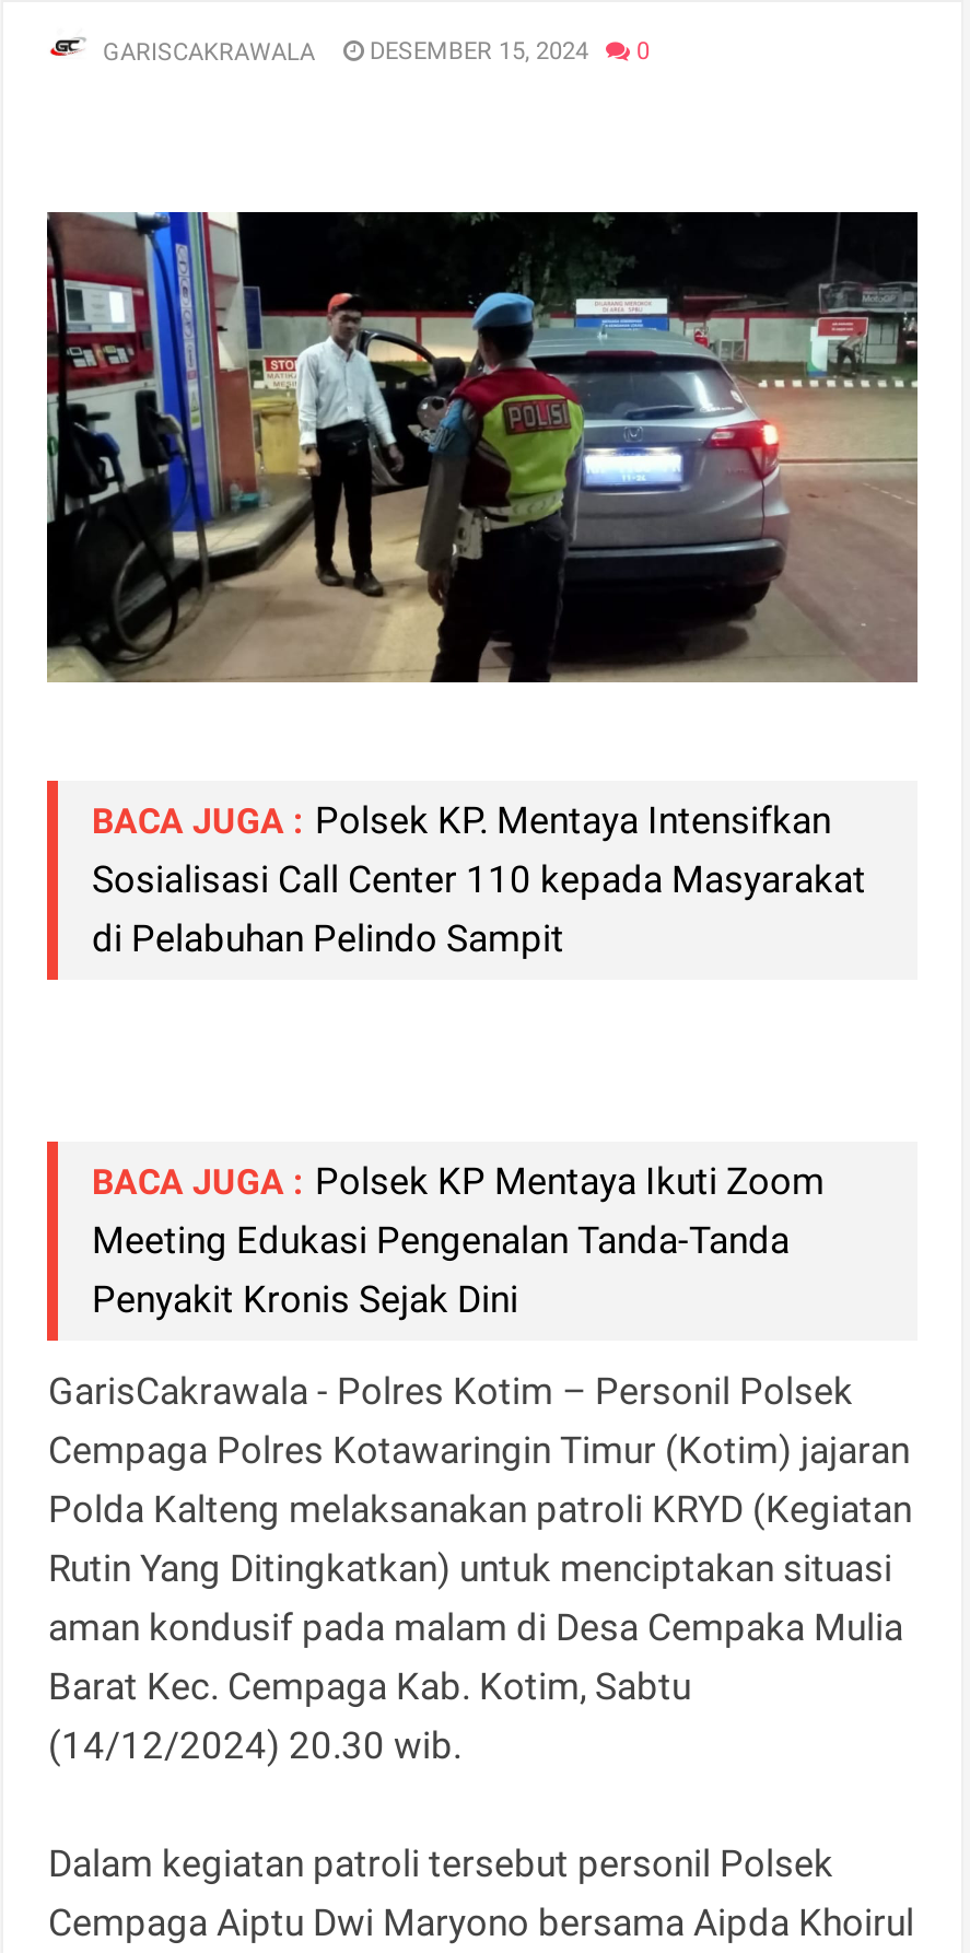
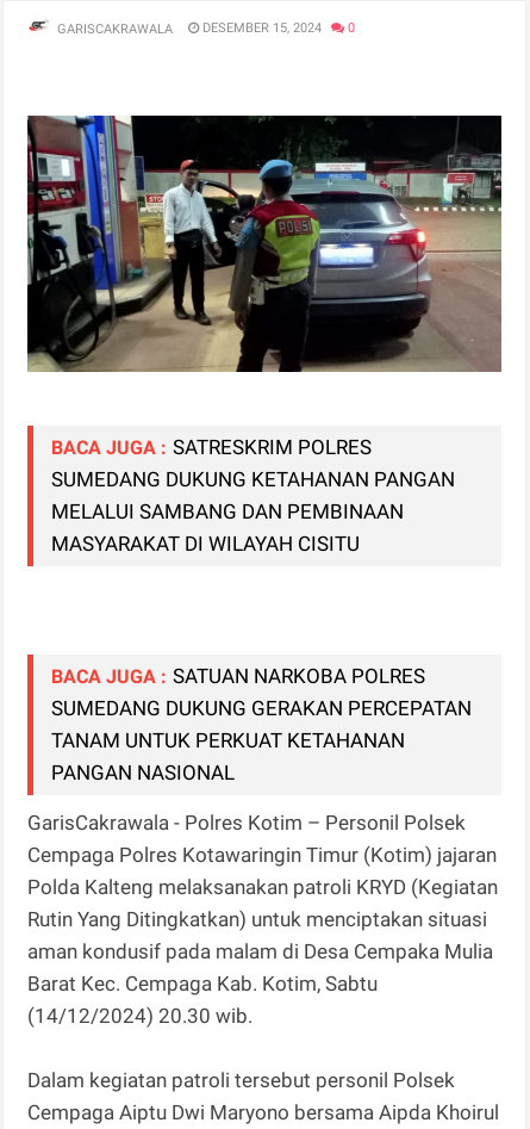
- BACA JUGA : Polsek KP. Mentaya Intensifkan
- Sosialisasi Call Center 110 kepada Masyarakat
- di Pelabuhan Pelindo Sampit
+ BACA JUGA : SATRESKRIM POLRES
+ SUMEDANG DUKUNG KETAHANAN PANGAN
+ MELALUI SAMBANG DAN PEMBINAAN
+ MASYARAKAT DI WILAYAH CISITU

- BACA JUGA : Polsek KP Mentaya Ikuti Zoom
- Meeting Edukasi Pengenalan Tanda-Tanda
- Penyakit Kronis Sejak Dini
+ BACA JUGA : SATUAN NARKOBA POLRES
+ SUMEDANG DUKUNG GERAKAN PERCEPATAN
+ TANAM UNTUK PERKUAT KETAHANAN
+ PANGAN NASIONAL
